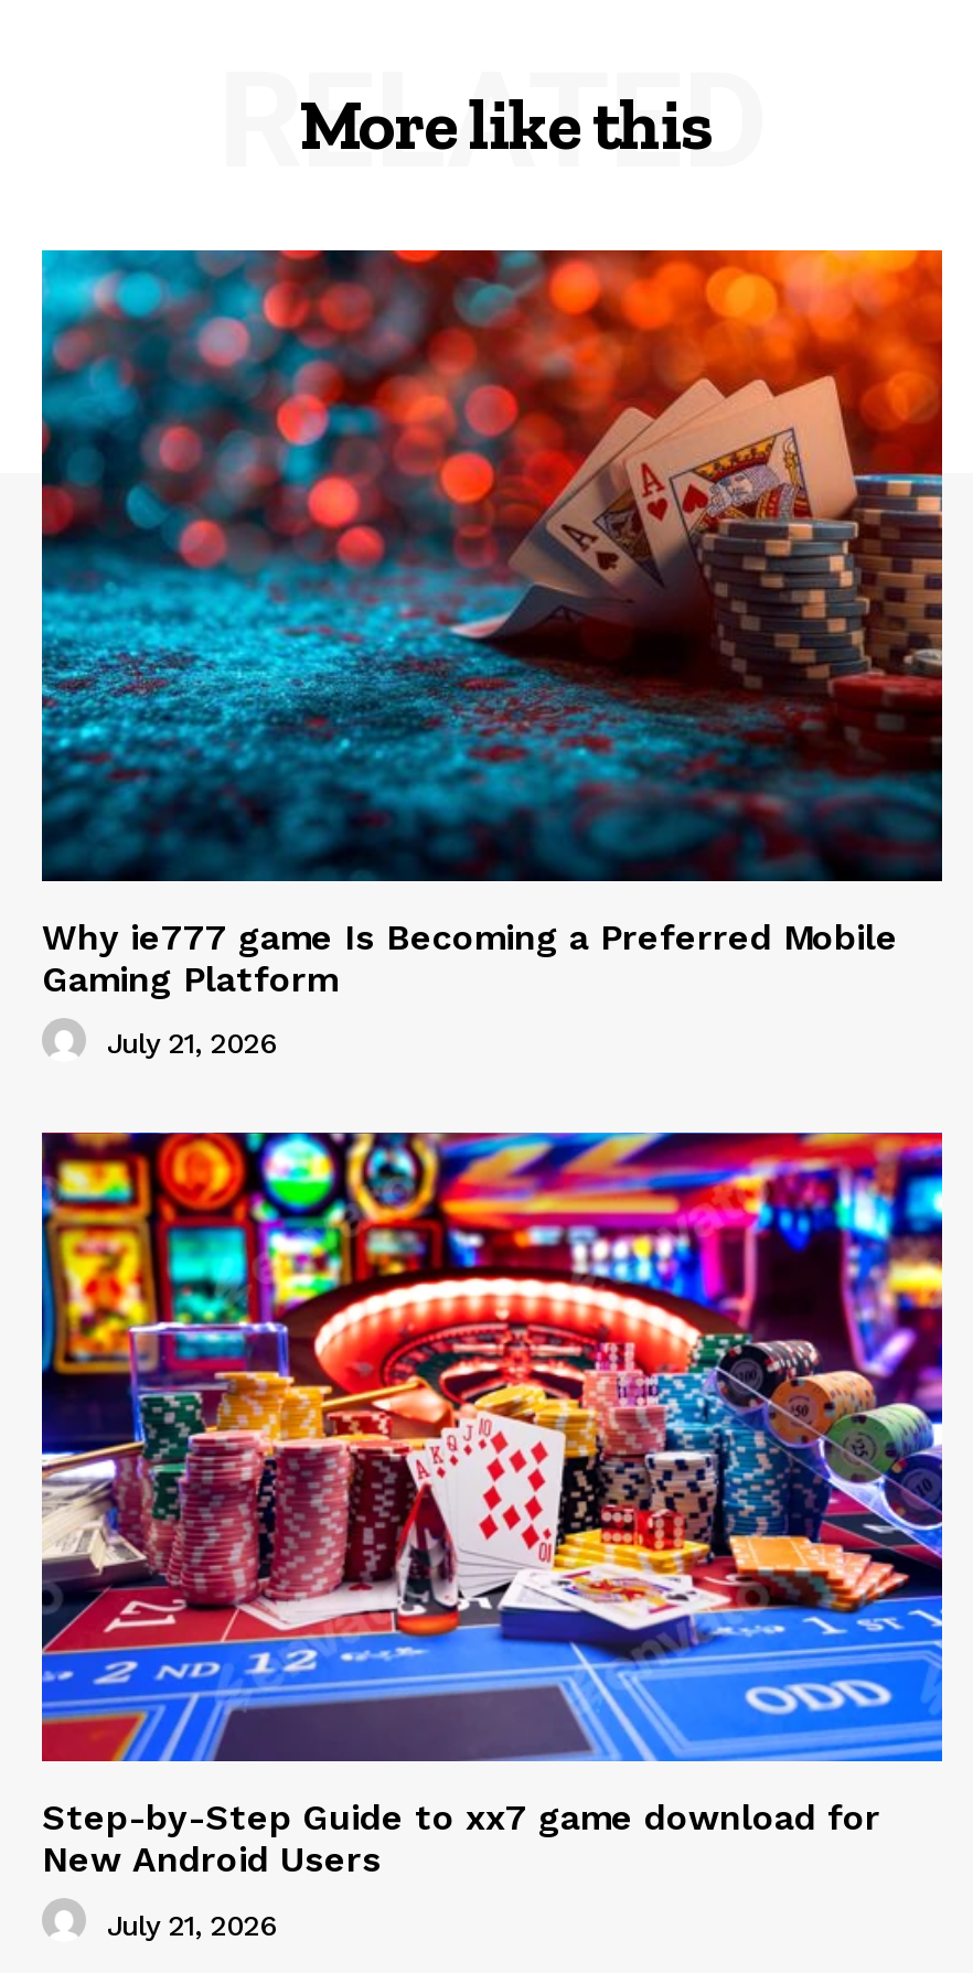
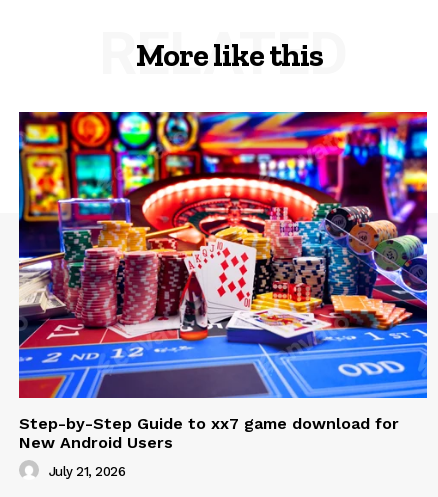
- [image]
- Why ie777 game Is Becoming a Preferred Mobile
- Gaming Platform
- July 21, 2026
